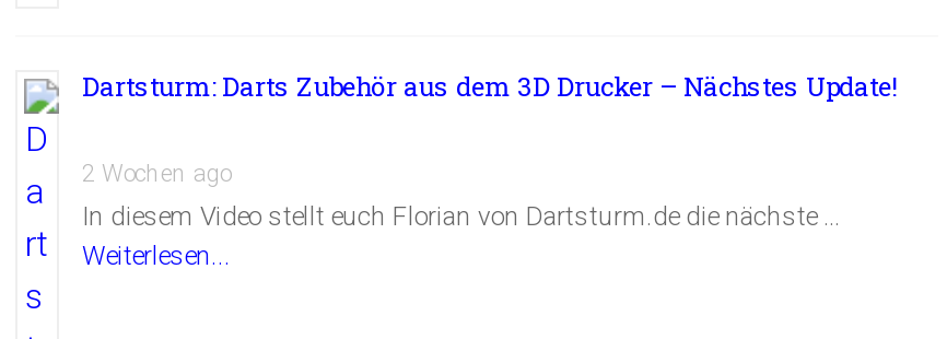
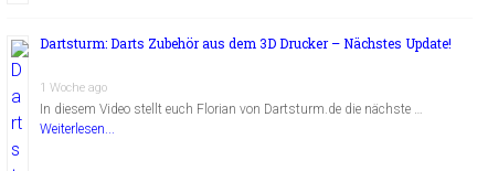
- 2 Wochen ago
+ 1 Woche ago
